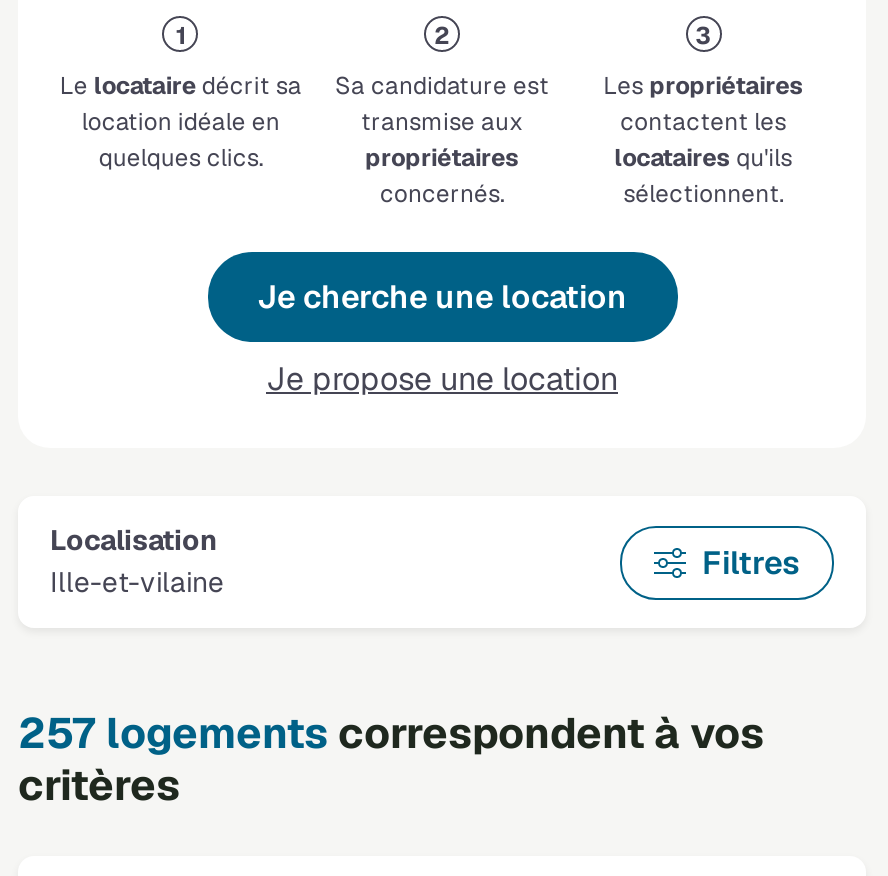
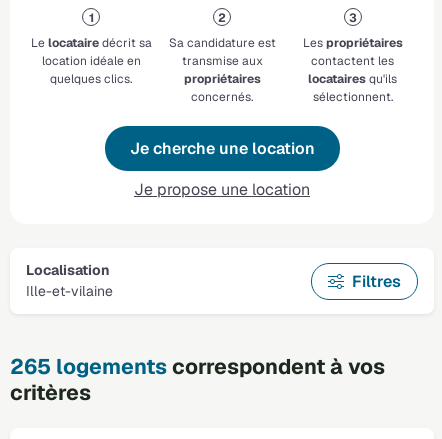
- 257 logements correspondent à vos
+ 265 logements correspondent à vos
